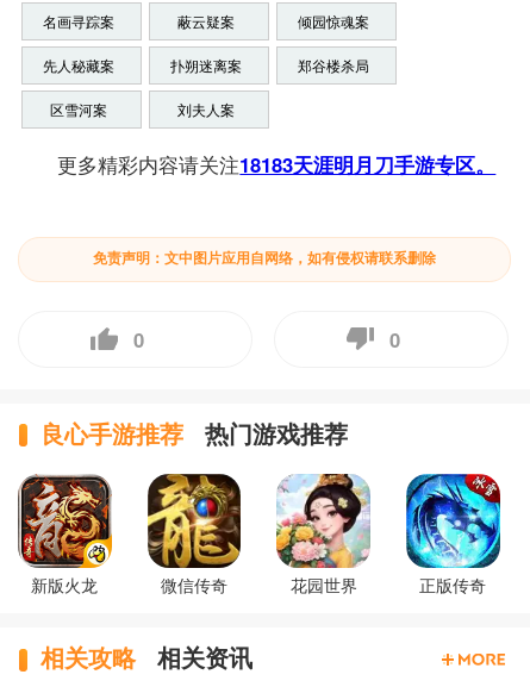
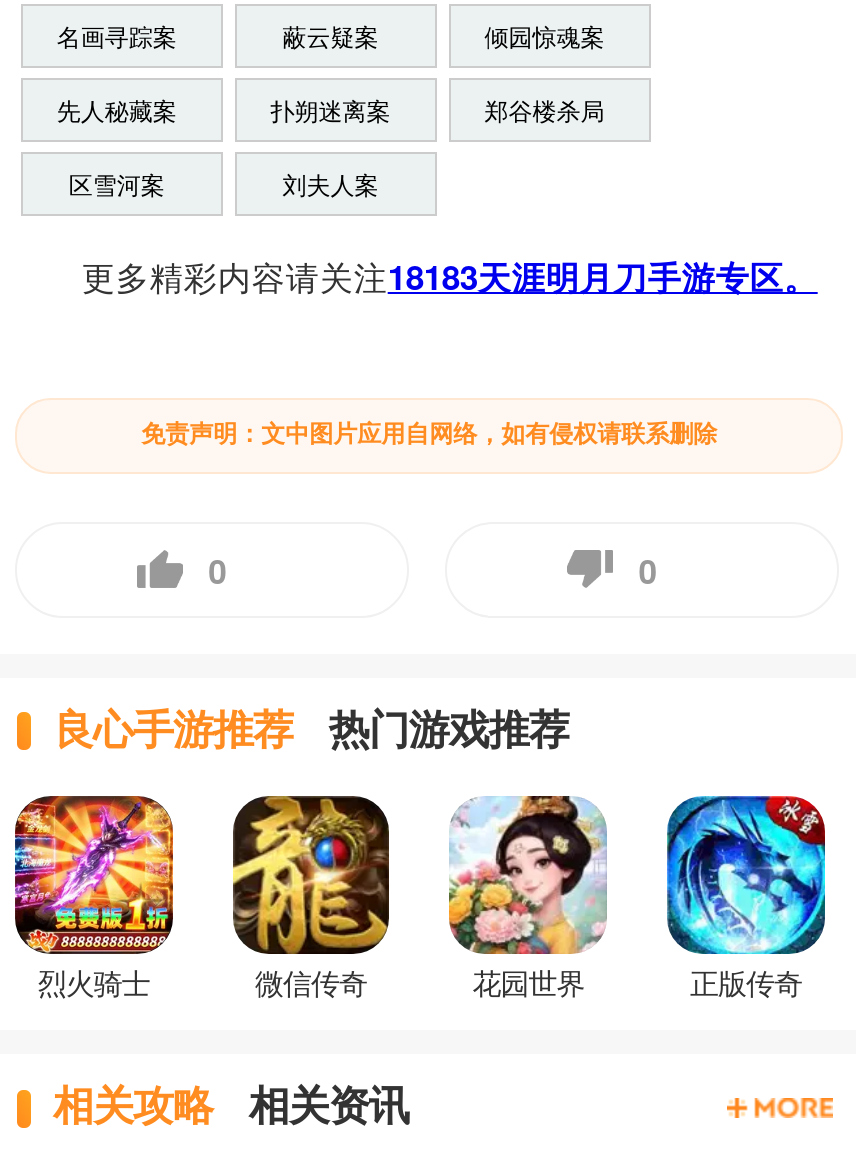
- [image]
- 新版火龙
+ [image]
+ 烈火骑士
